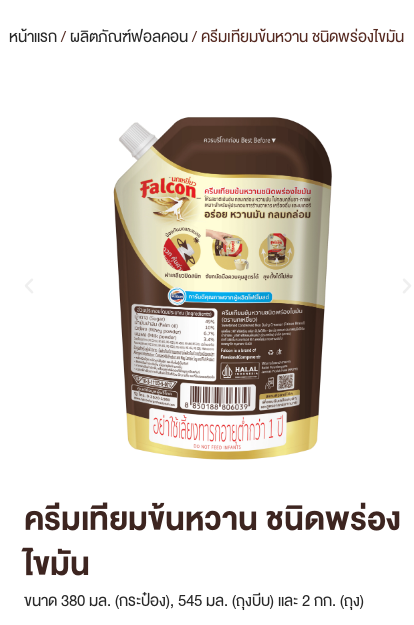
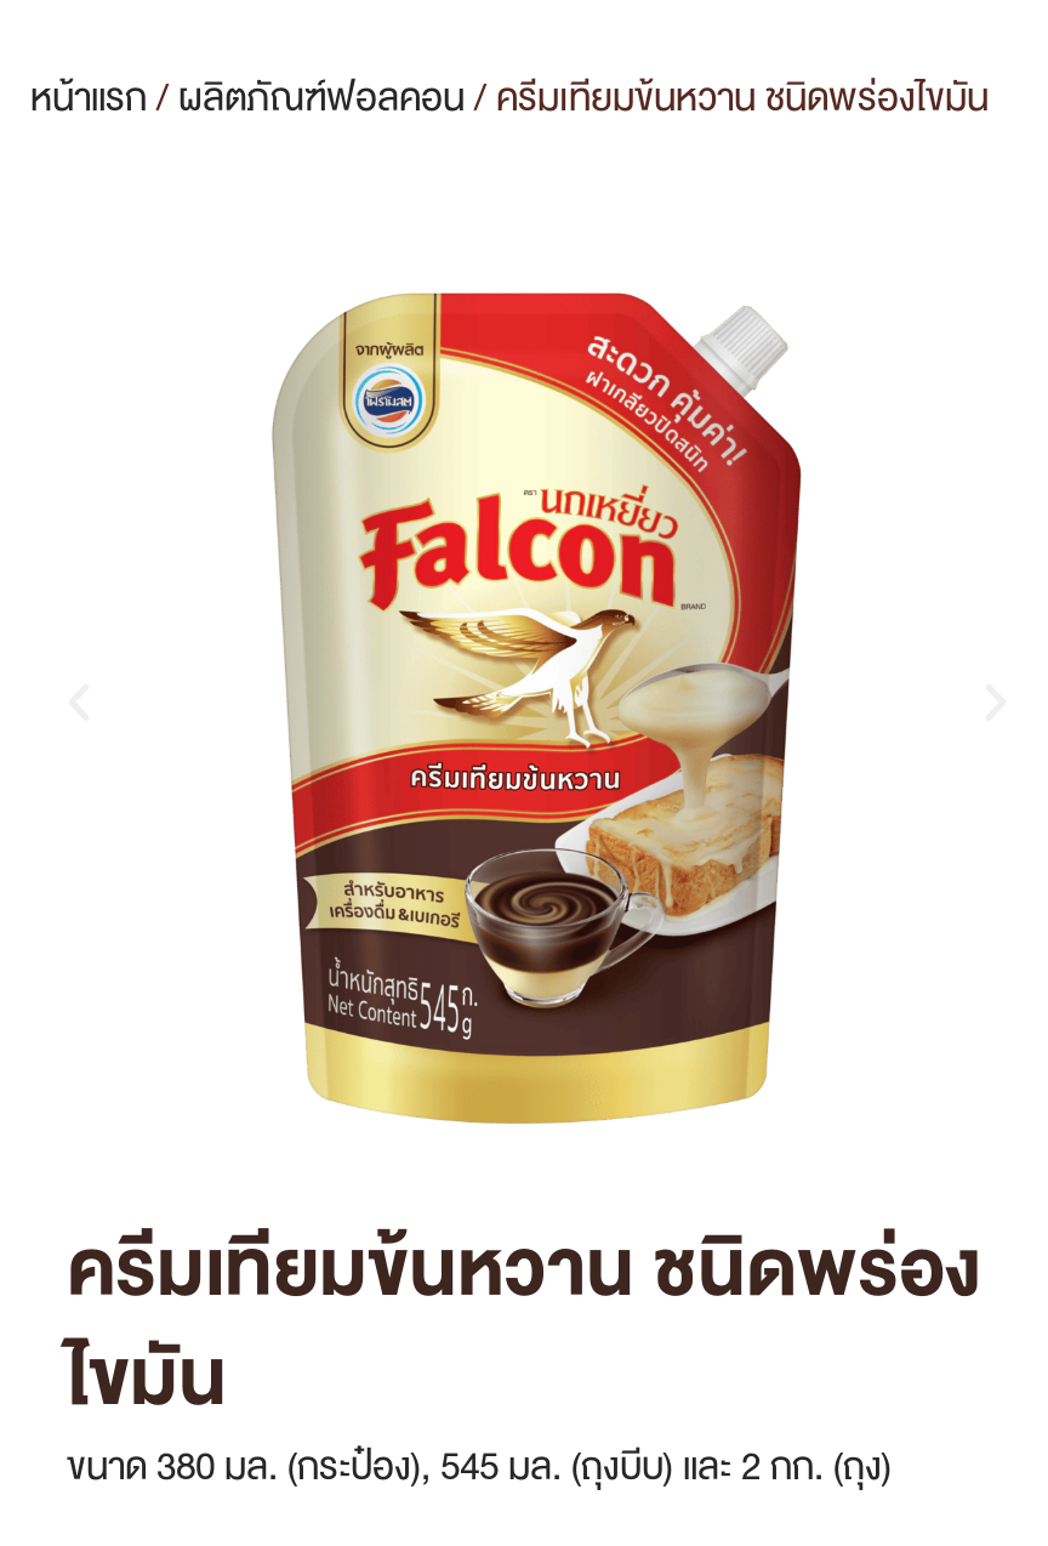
- [image]
+ [image]
